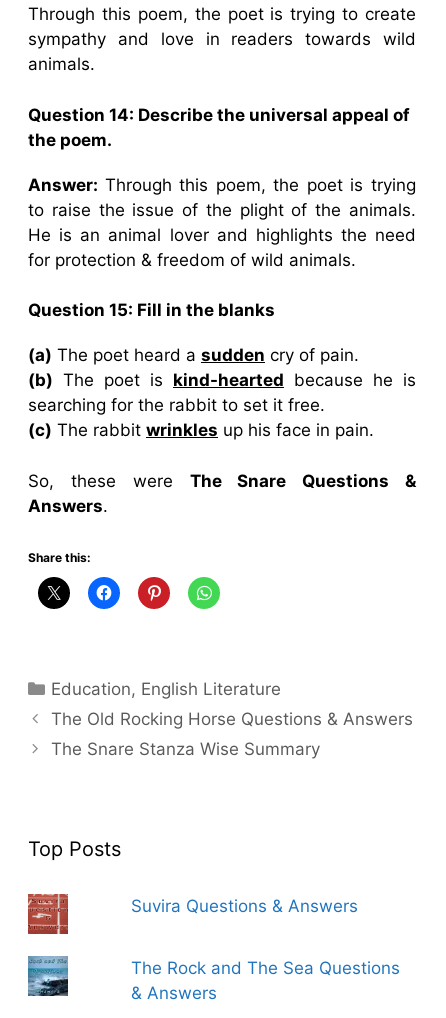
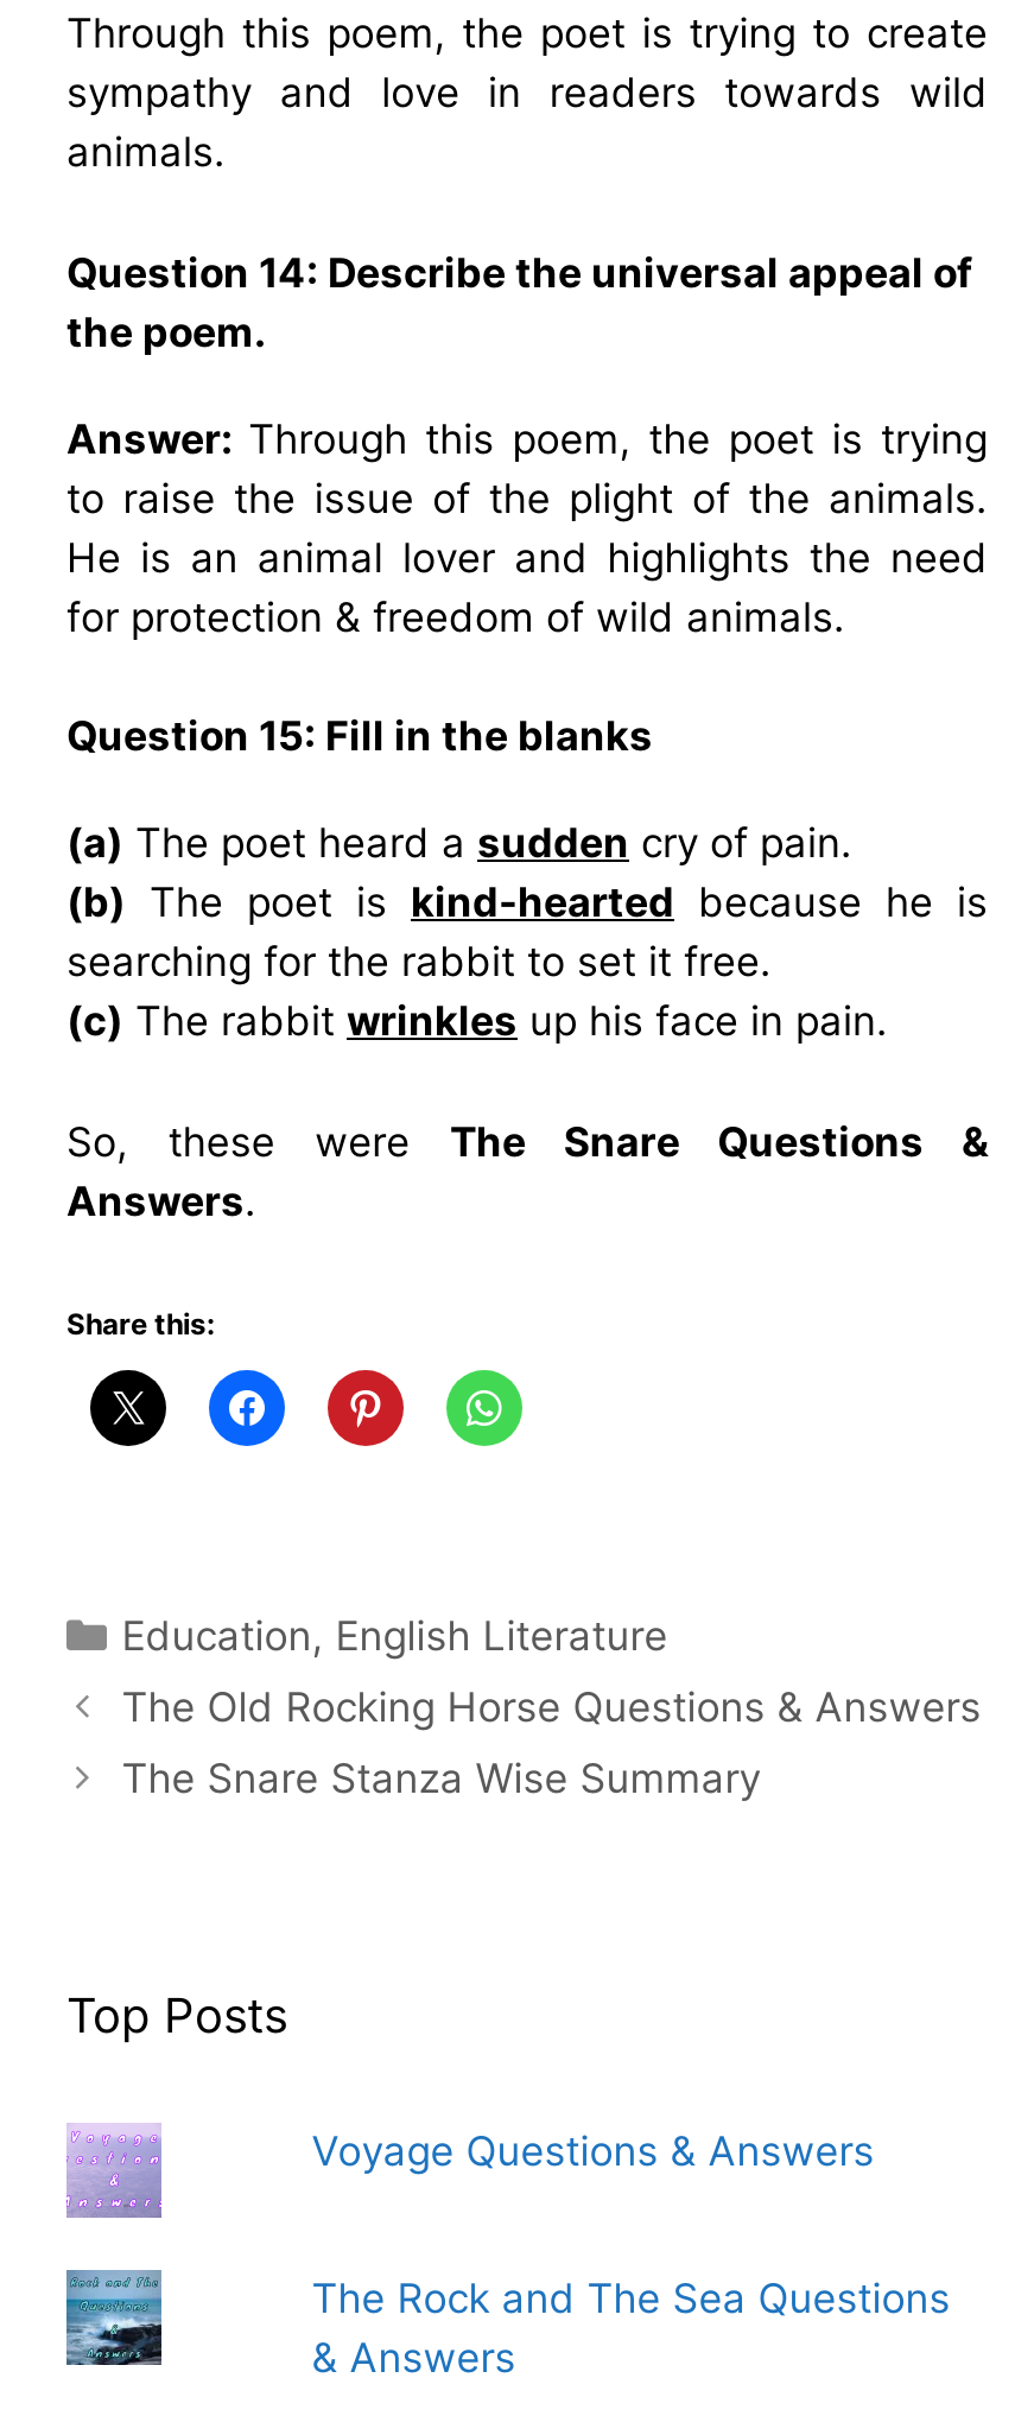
- [image]
+ [image]

- Suvira Questions & Answers
+ Voyage Questions & Answers
